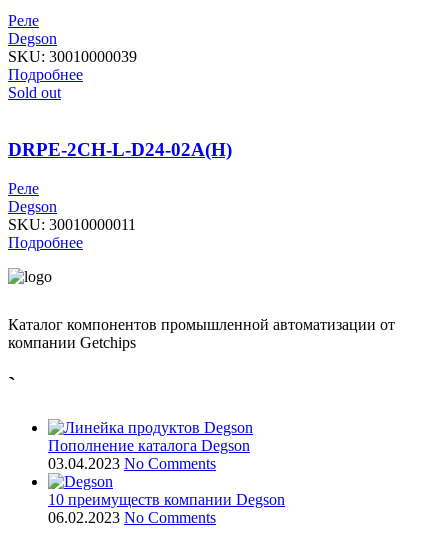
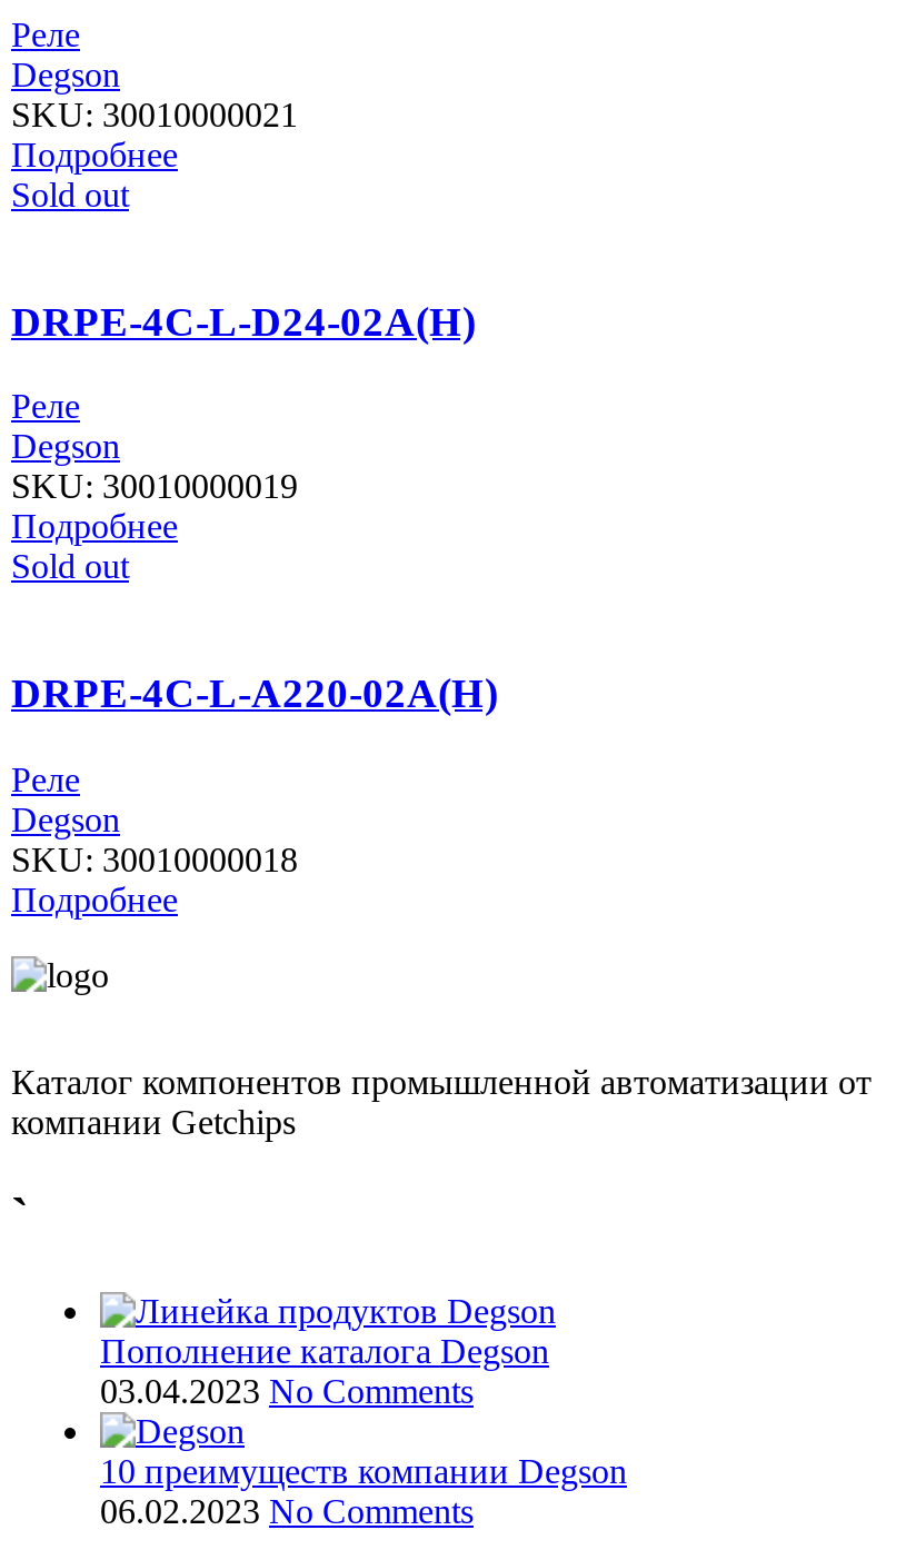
- SKU: 30010000039
+ SKU: 30010000021

- DRPE-2CH-L-D24-02A(H)
+ DRPE-4C-L-D24-02A(H)

- SKU: 30010000011
+ SKU: 30010000019
+ Подробнее
+ Sold out
+ DRPE-4C-L-A220-02A(H)
+ Реле
+ Degson
+ SKU: 30010000018
